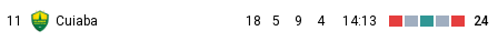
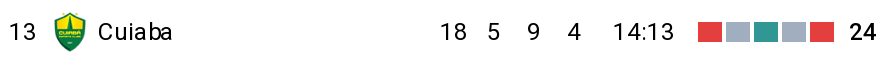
- 11
+ 13
